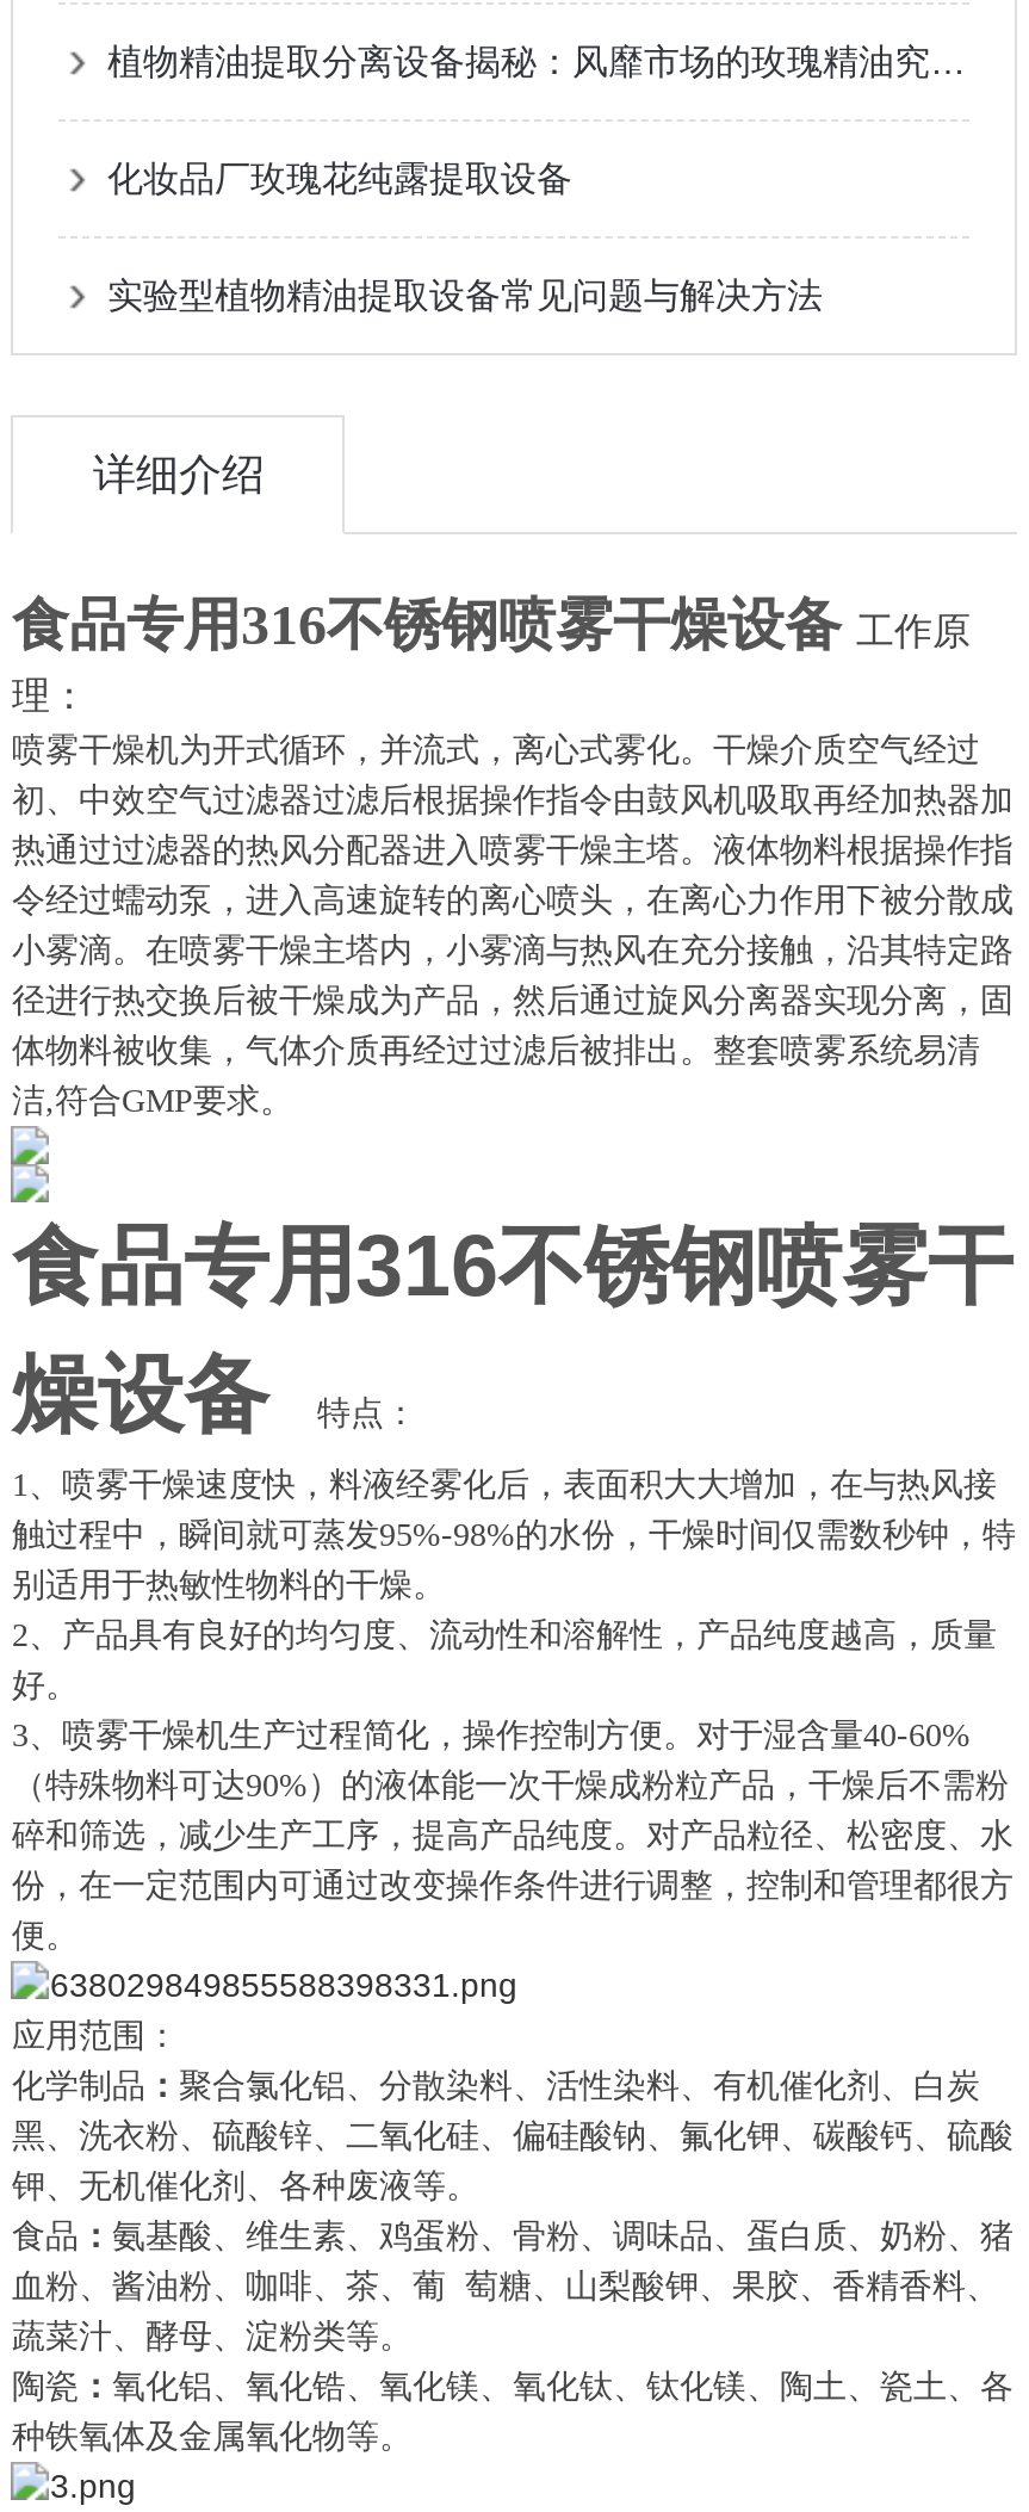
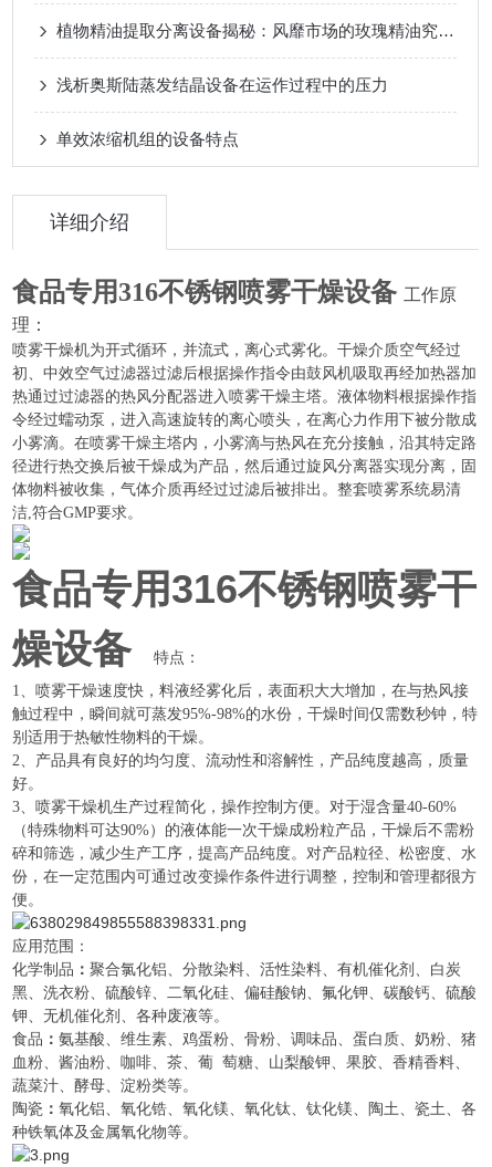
- 化妆品厂玫瑰花纯露提取设备
+ 浅析奥斯陆蒸发结晶设备在运作过程中的压力

- 实验型植物精油提取设备常见问题与解决方法
+ 单效浓缩机组的设备特点
